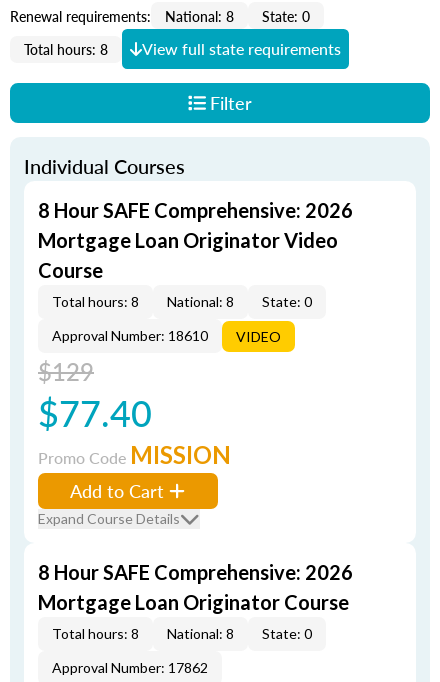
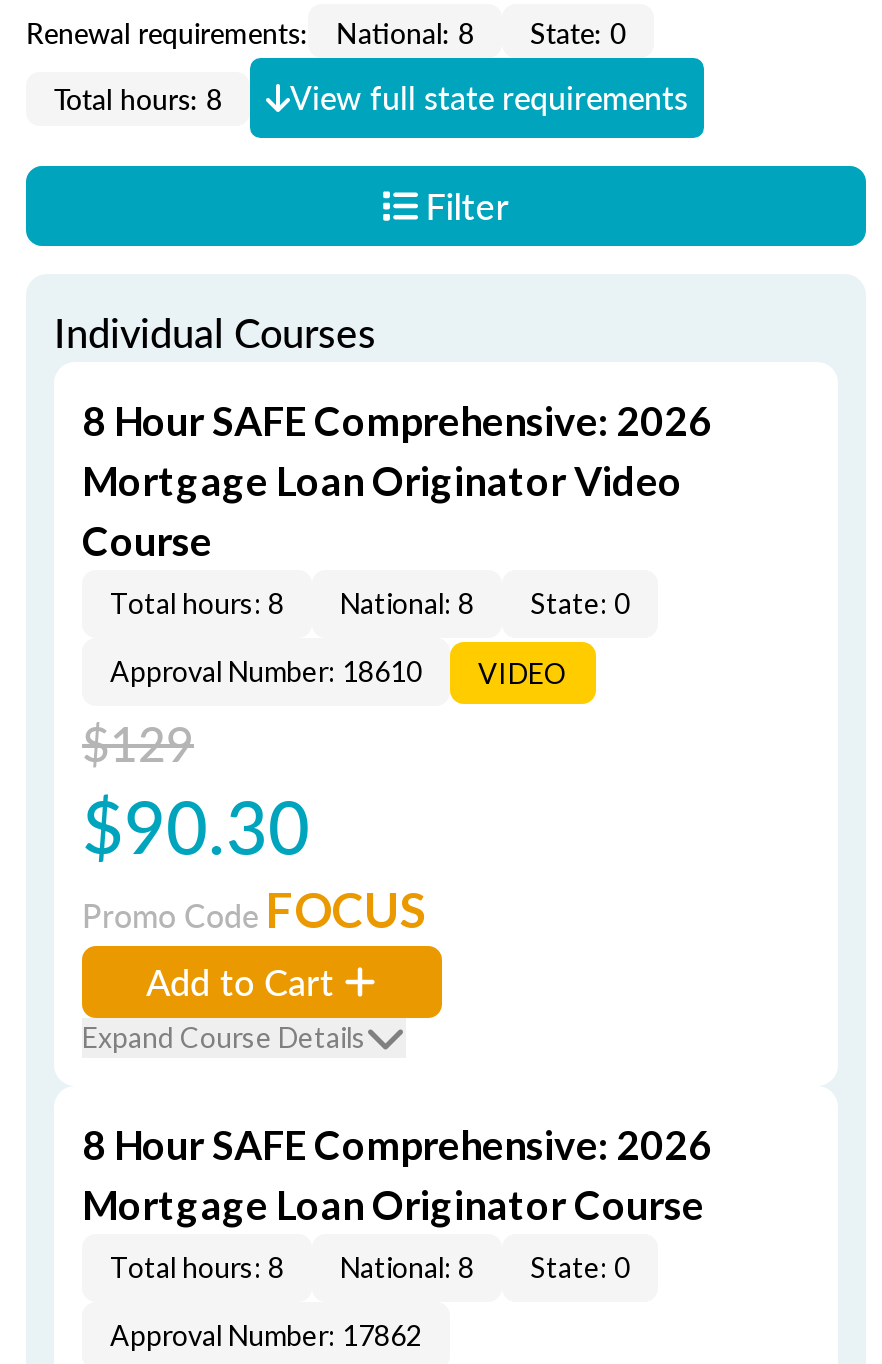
- $77.40
+ $90.30

- Promo Code MISSION
+ Promo Code FOCUS
